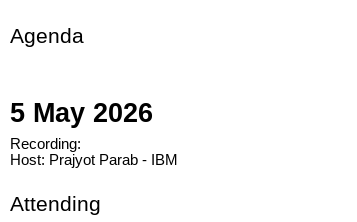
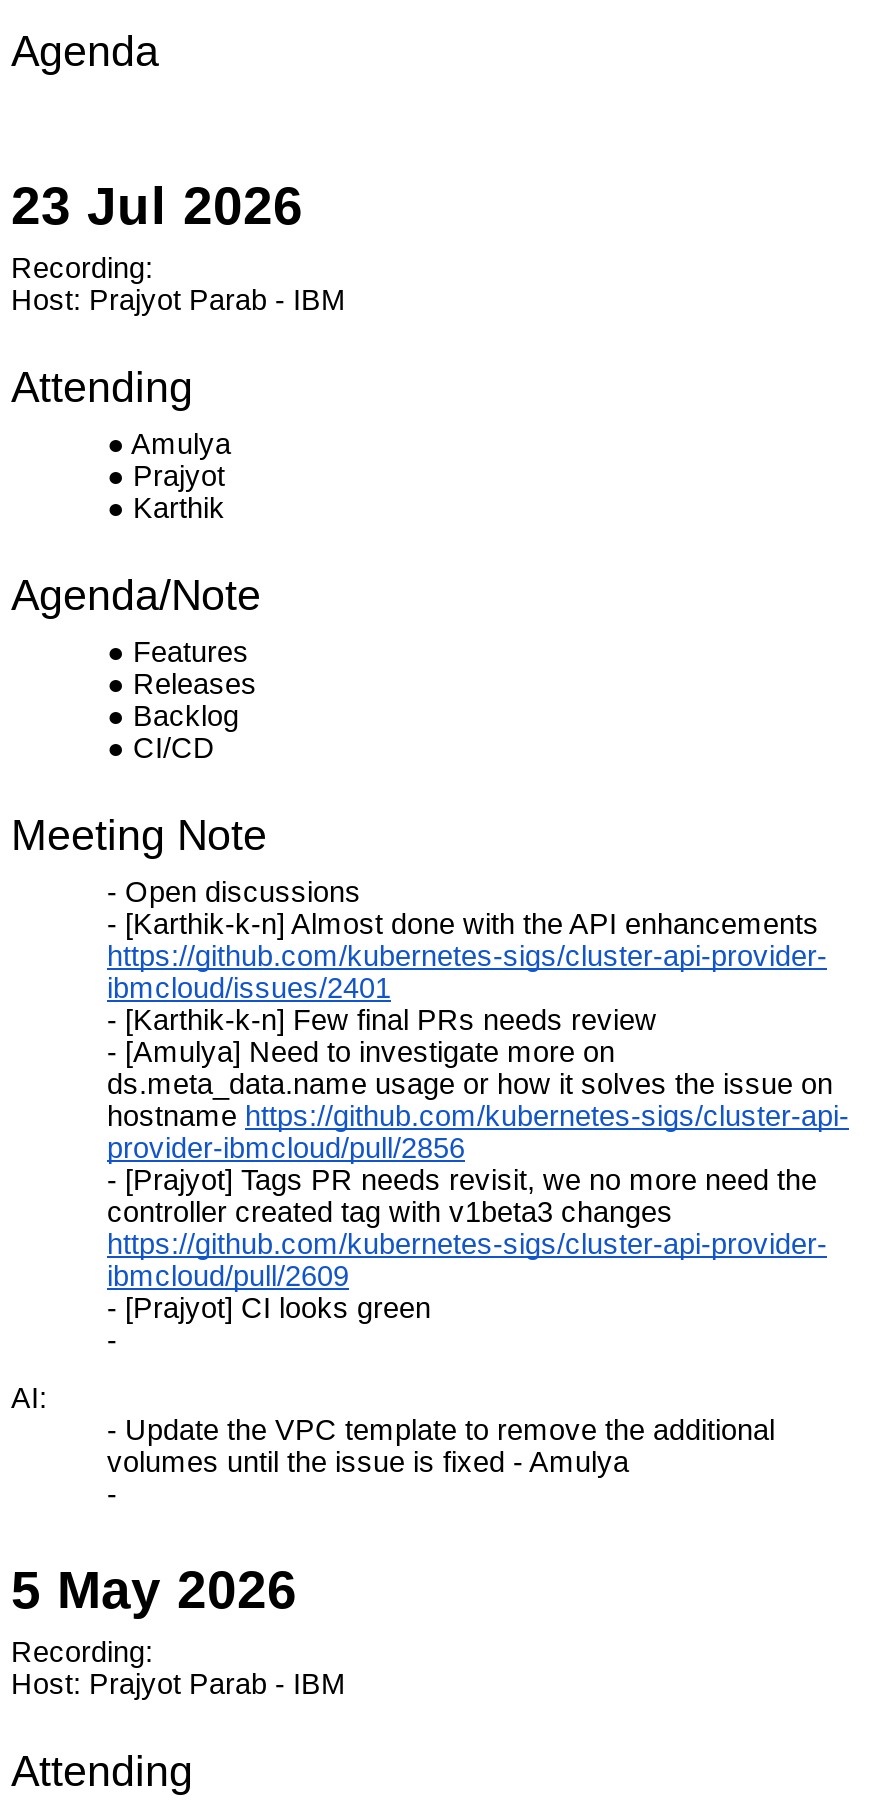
+ 23 Jul 2026
+ Recording:
+ Host: Prajyot Parab - IBM
+ Attending
+ Amulya
+ Prajyot
+ Karthik
+ Agenda/Note
+ Features
+ Releases
+ Backlog
+ CI/CD
+ Meeting Note
+ Open discussions
+ [Karthik-k-n] Almost done with the API enhancements
+ https://github.com/kubernetes-sigs/cluster-api-provider-
+ ibmcloud/issues/2401
+ [Karthik-k-n] Few final PRs needs review
+ [Amulya] Need to investigate more on
+ ds.meta_data.name usage or how it solves the issue on
+ hostname https://github.com/kubernetes-sigs/cluster-api-
+ provider-ibmcloud/pull/2856
+ [Prajyot] Tags PR needs revisit, we no more need the
+ controller created tag with v1beta3 changes
+ https://github.com/kubernetes-sigs/cluster-api-provider-
+ ibmcloud/pull/2609
+ [Prajyot] CI looks green
+ AI:
+ Update the VPC template to remove the additional
+ volumes until the issue is fixed - Amulya
